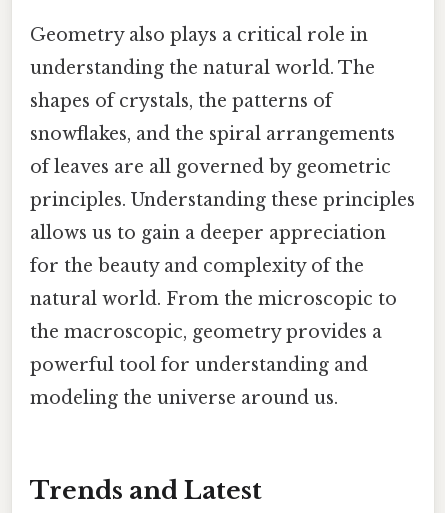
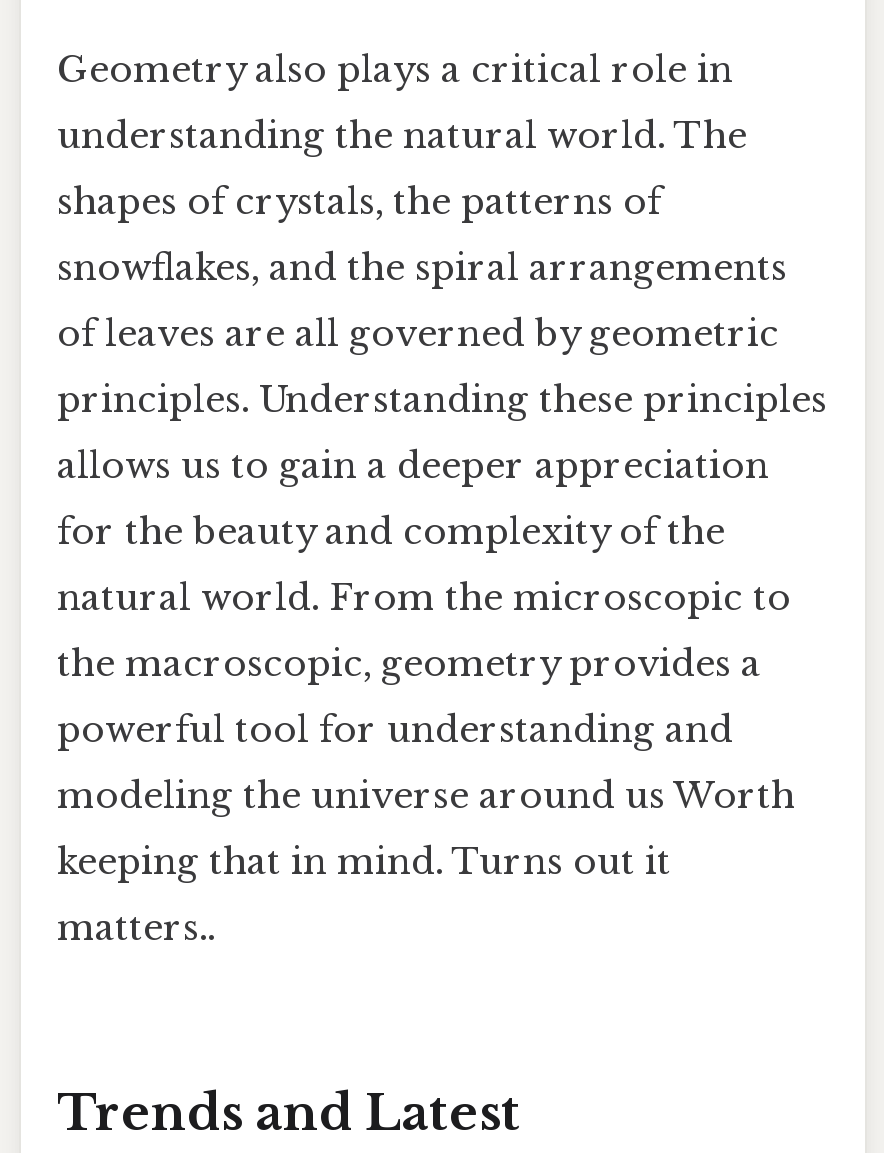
- modeling the universe around us.
+ modeling the universe around us Worth
+ keeping that in mind. Turns out it
+ matters..
